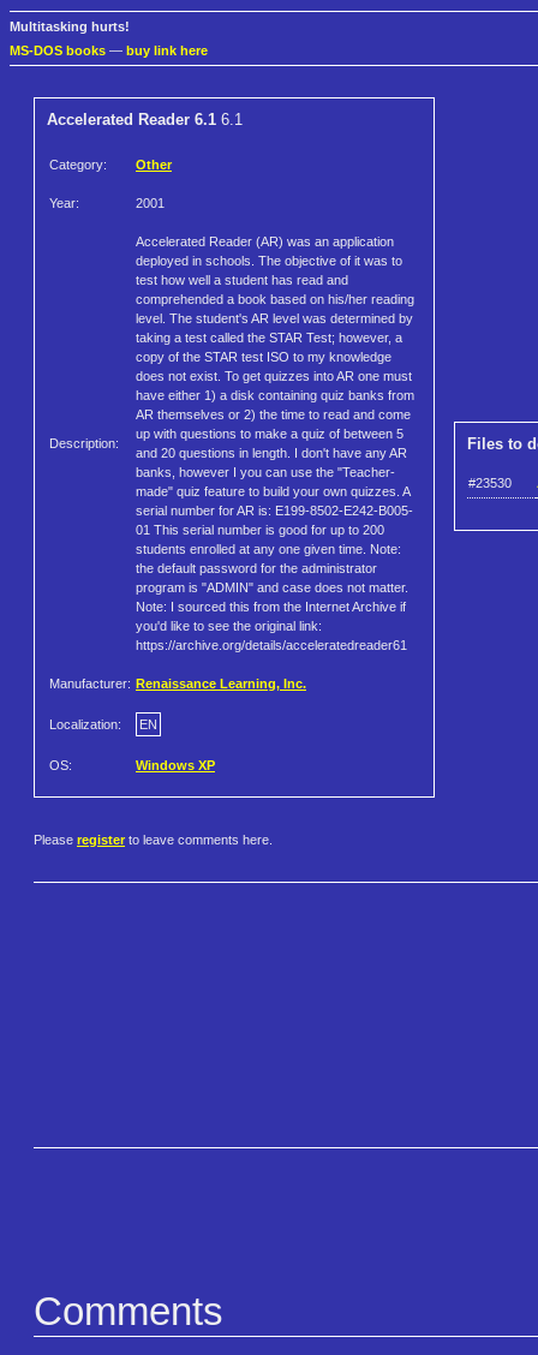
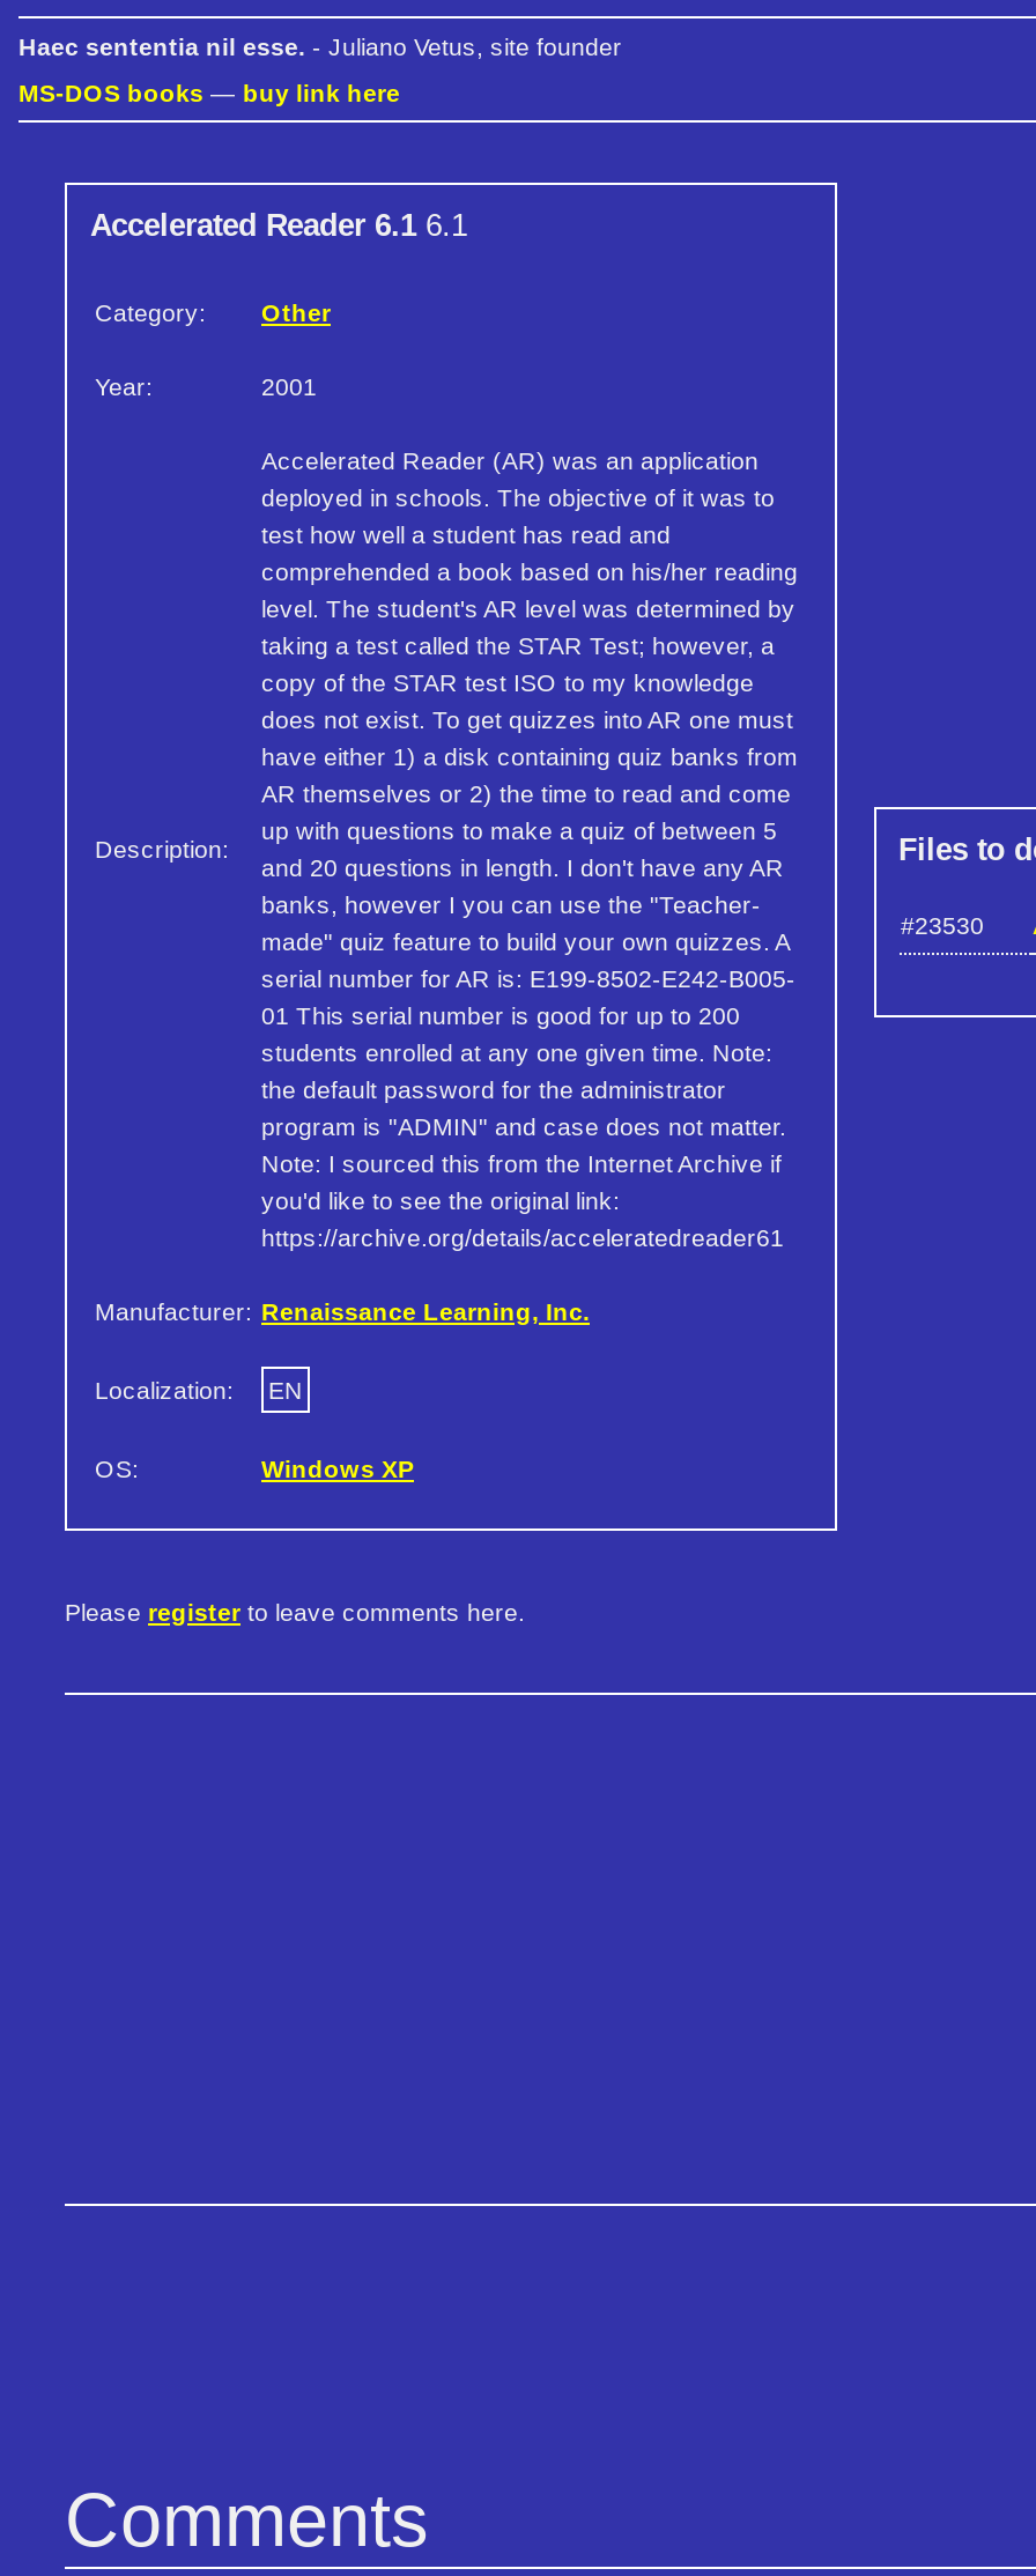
- Multitasking hurts!
+ Haec sententia nil esse. - Juliano Vetus, site founder
